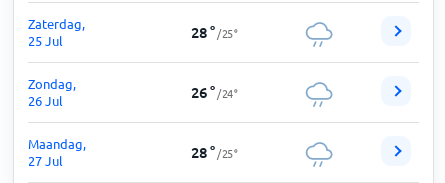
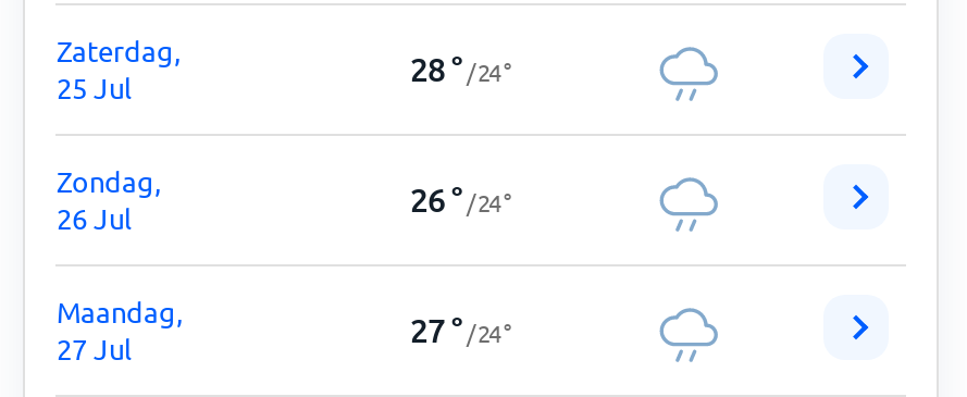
- 28 ° /25°
+ 28 ° /24°

- 28 ° /25°
+ 27 ° /24°
